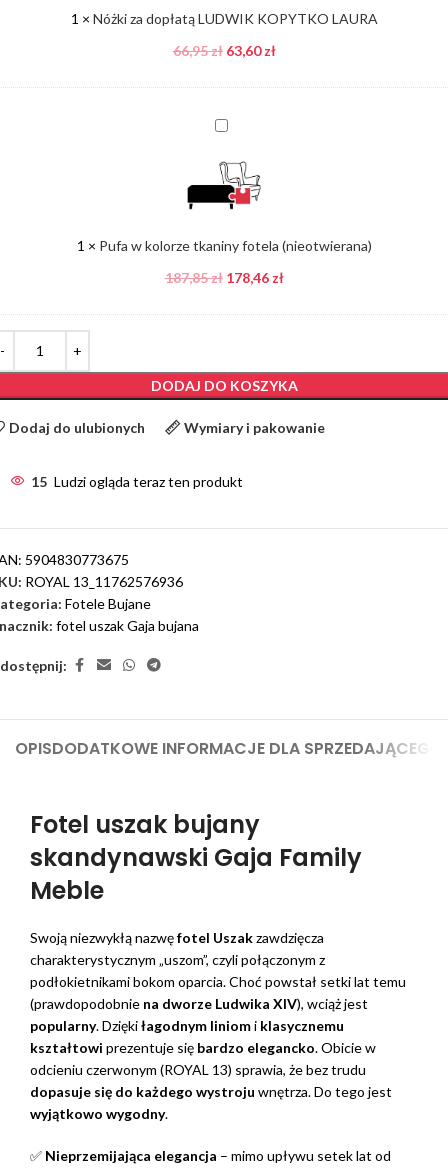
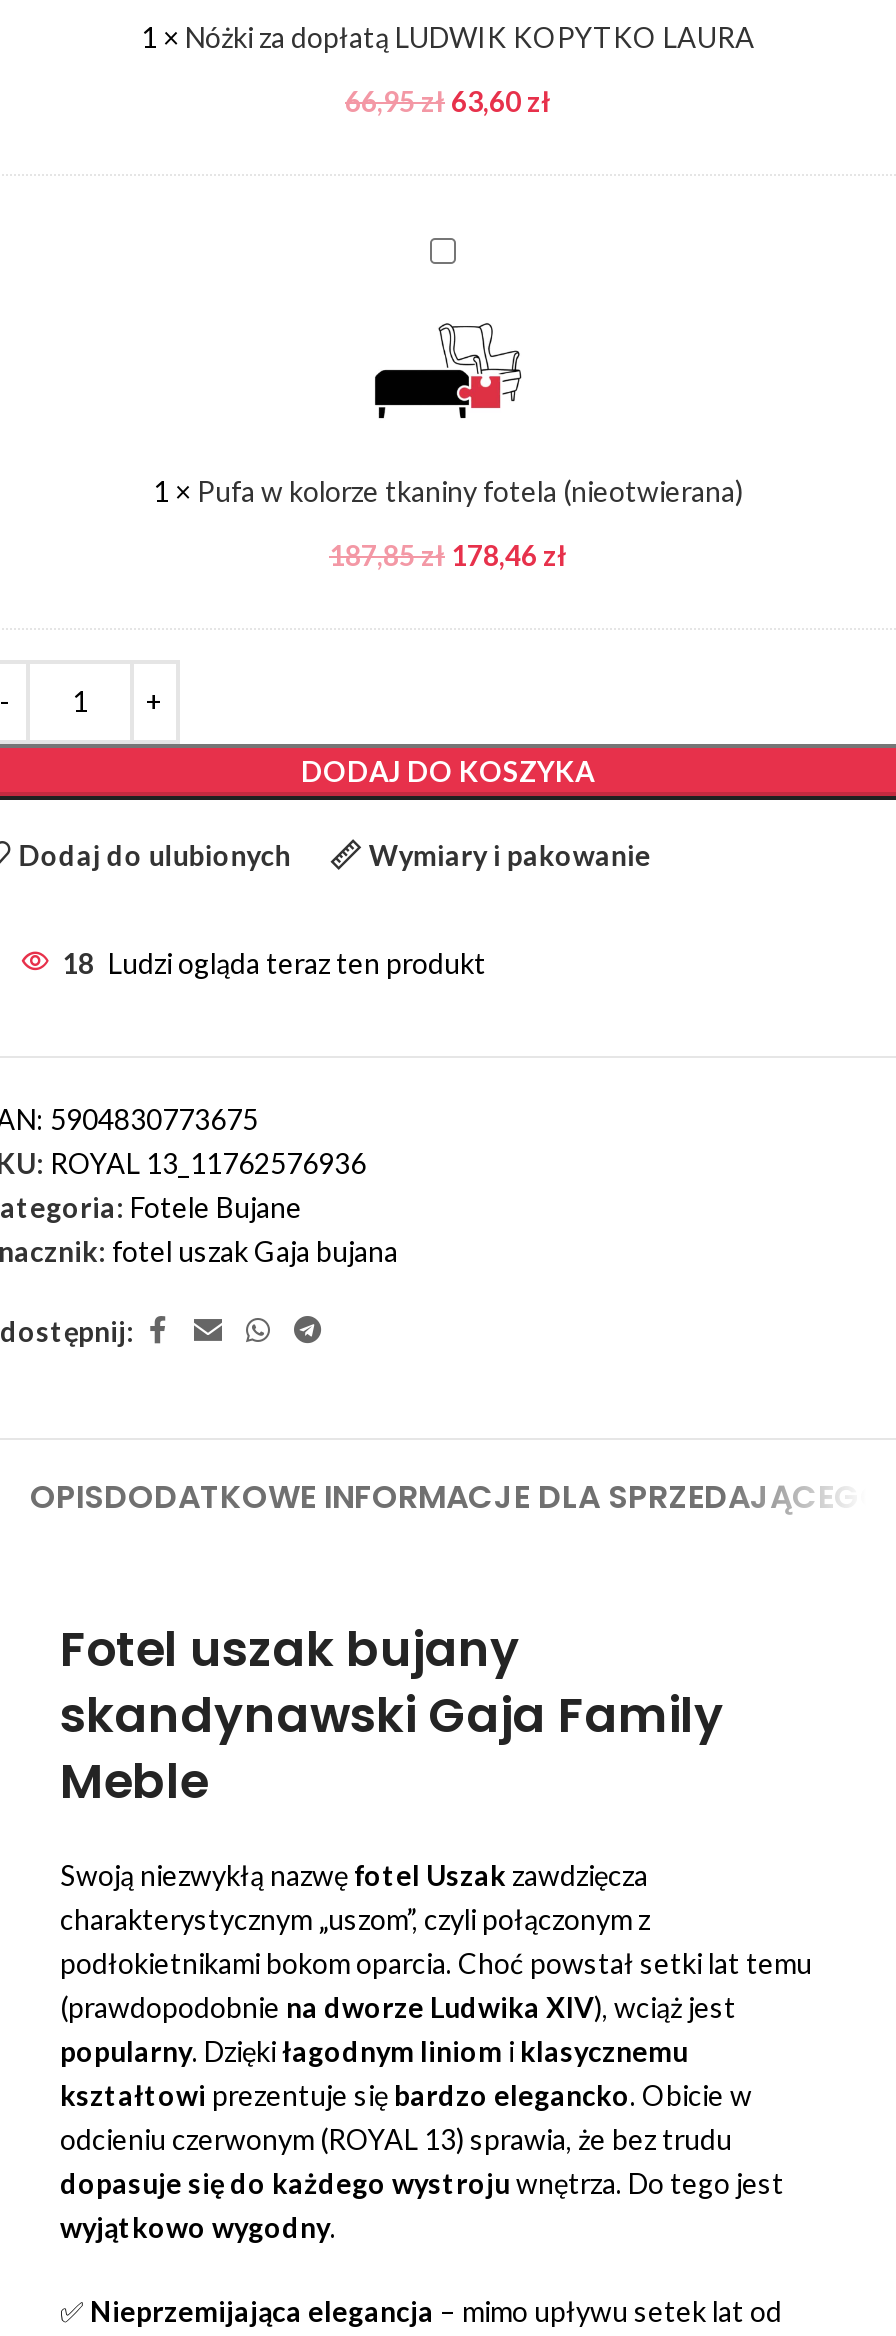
- 15 Ludzi ogląda teraz ten produkt
+ 18 Ludzi ogląda teraz ten produkt
